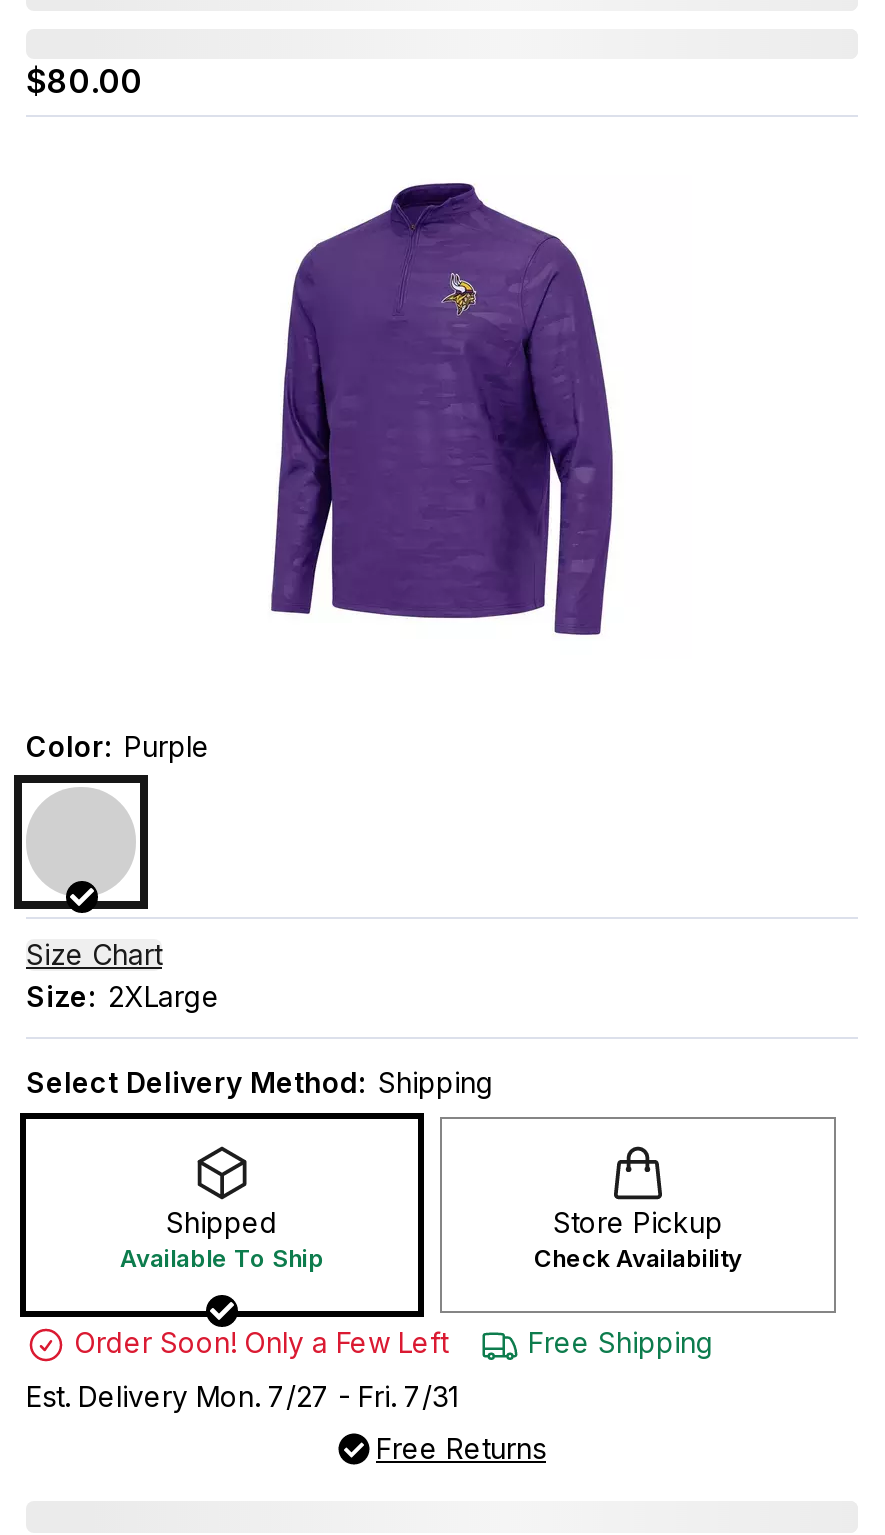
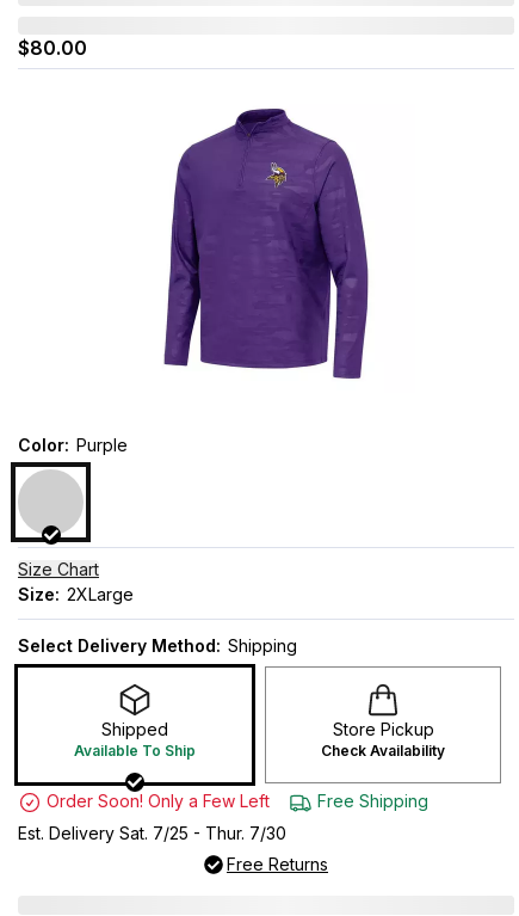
- Est. Delivery Mon. 7/27 - Fri. 7/31
+ Est. Delivery Sat. 7/25 - Thur. 7/30
